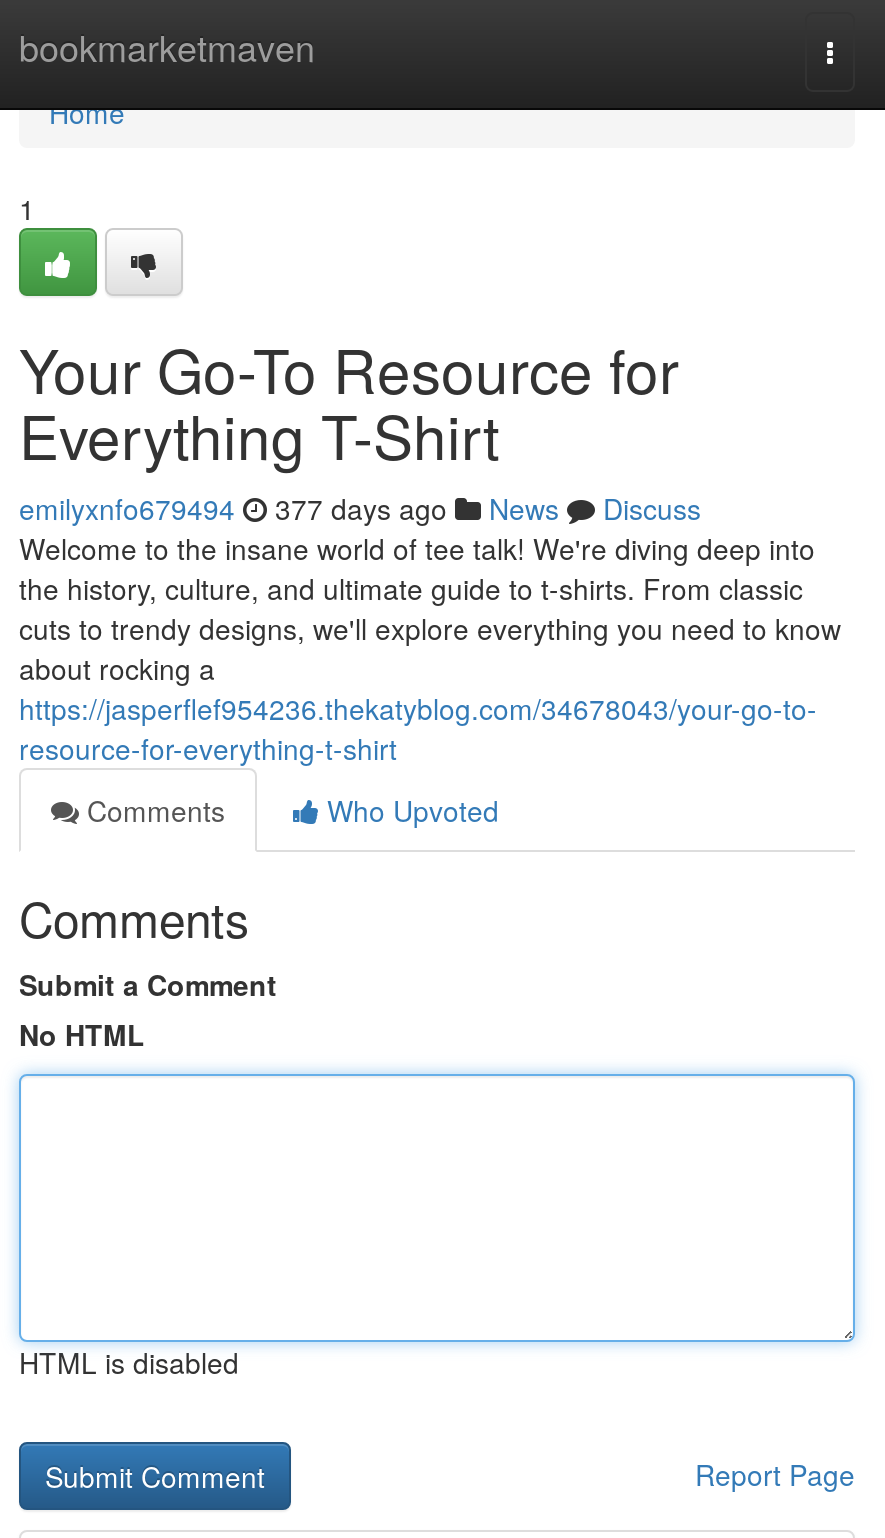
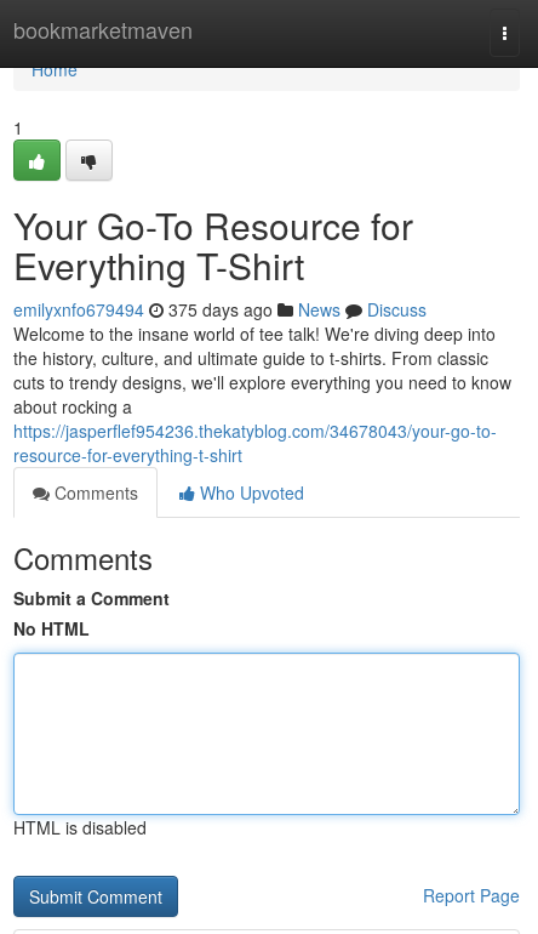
- emilyxnfo679494 377 days ago News Discuss
+ emilyxnfo679494 375 days ago News Discuss
